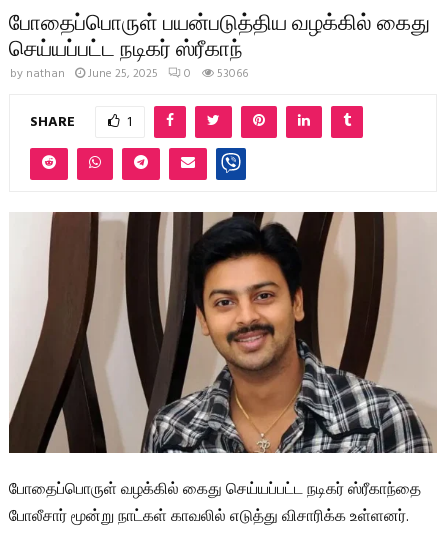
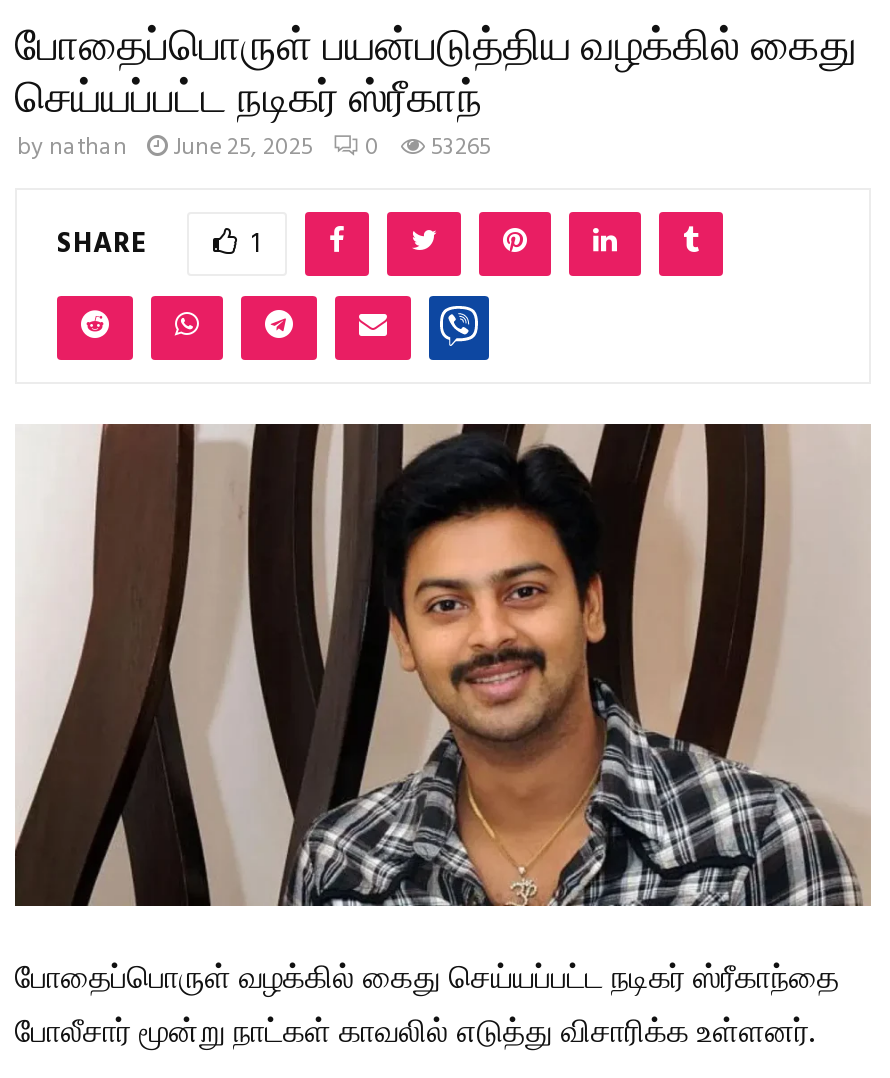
- by nathan June 25, 2025 0 53066
+ by nathan June 25, 2025 0 53265
